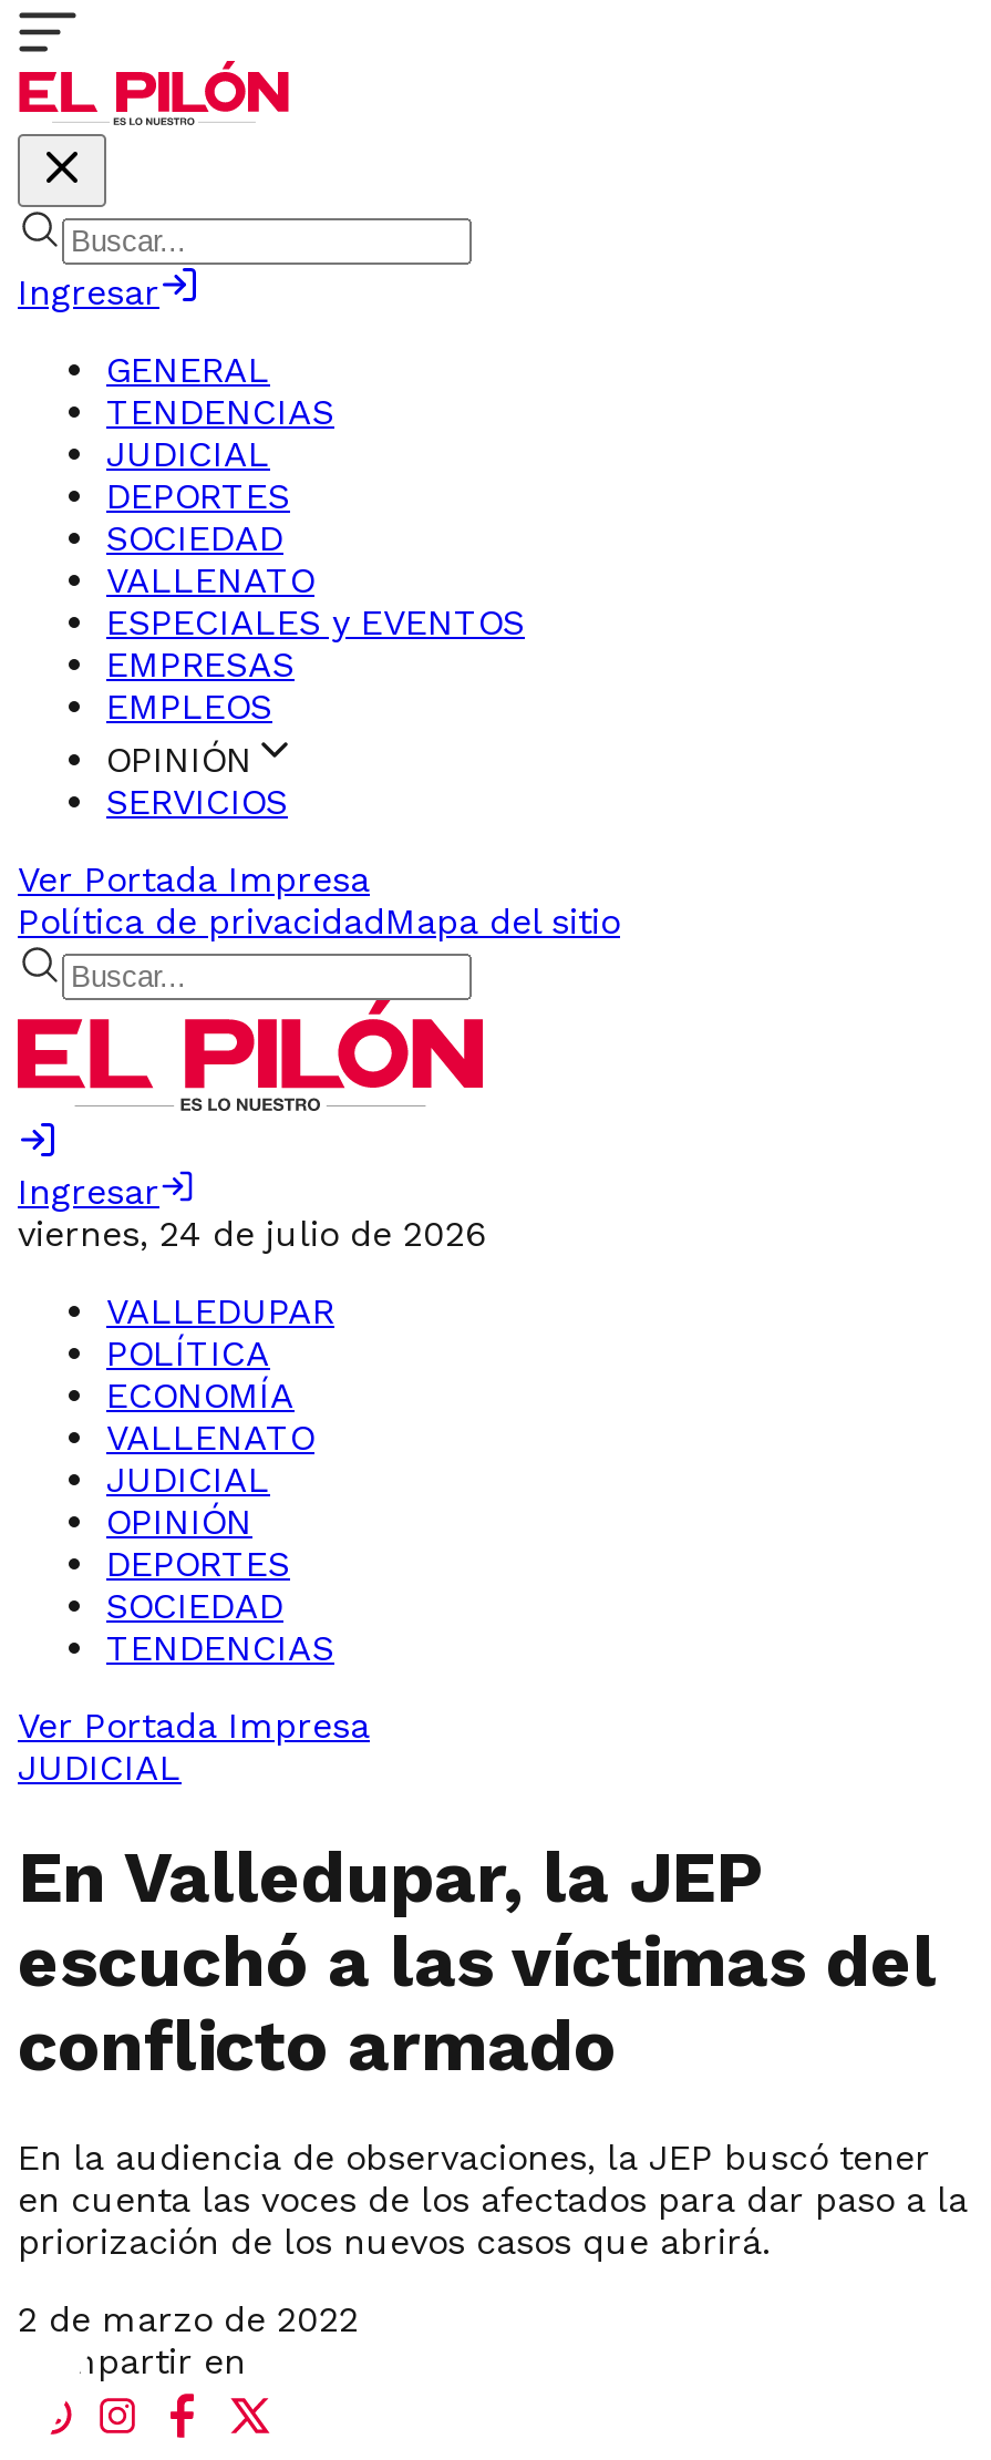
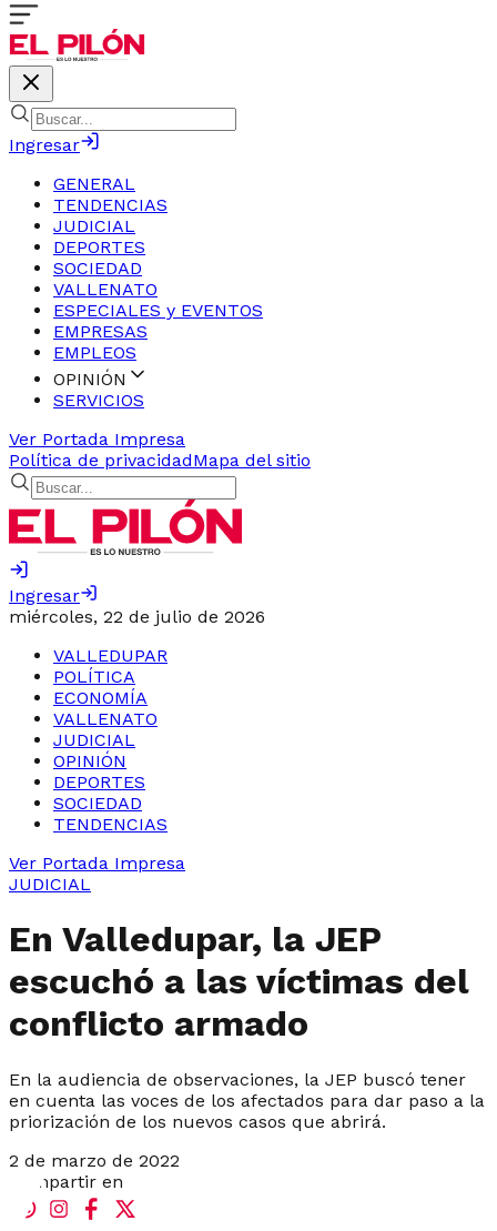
- viernes, 24 de julio de 2026
+ miércoles, 22 de julio de 2026
